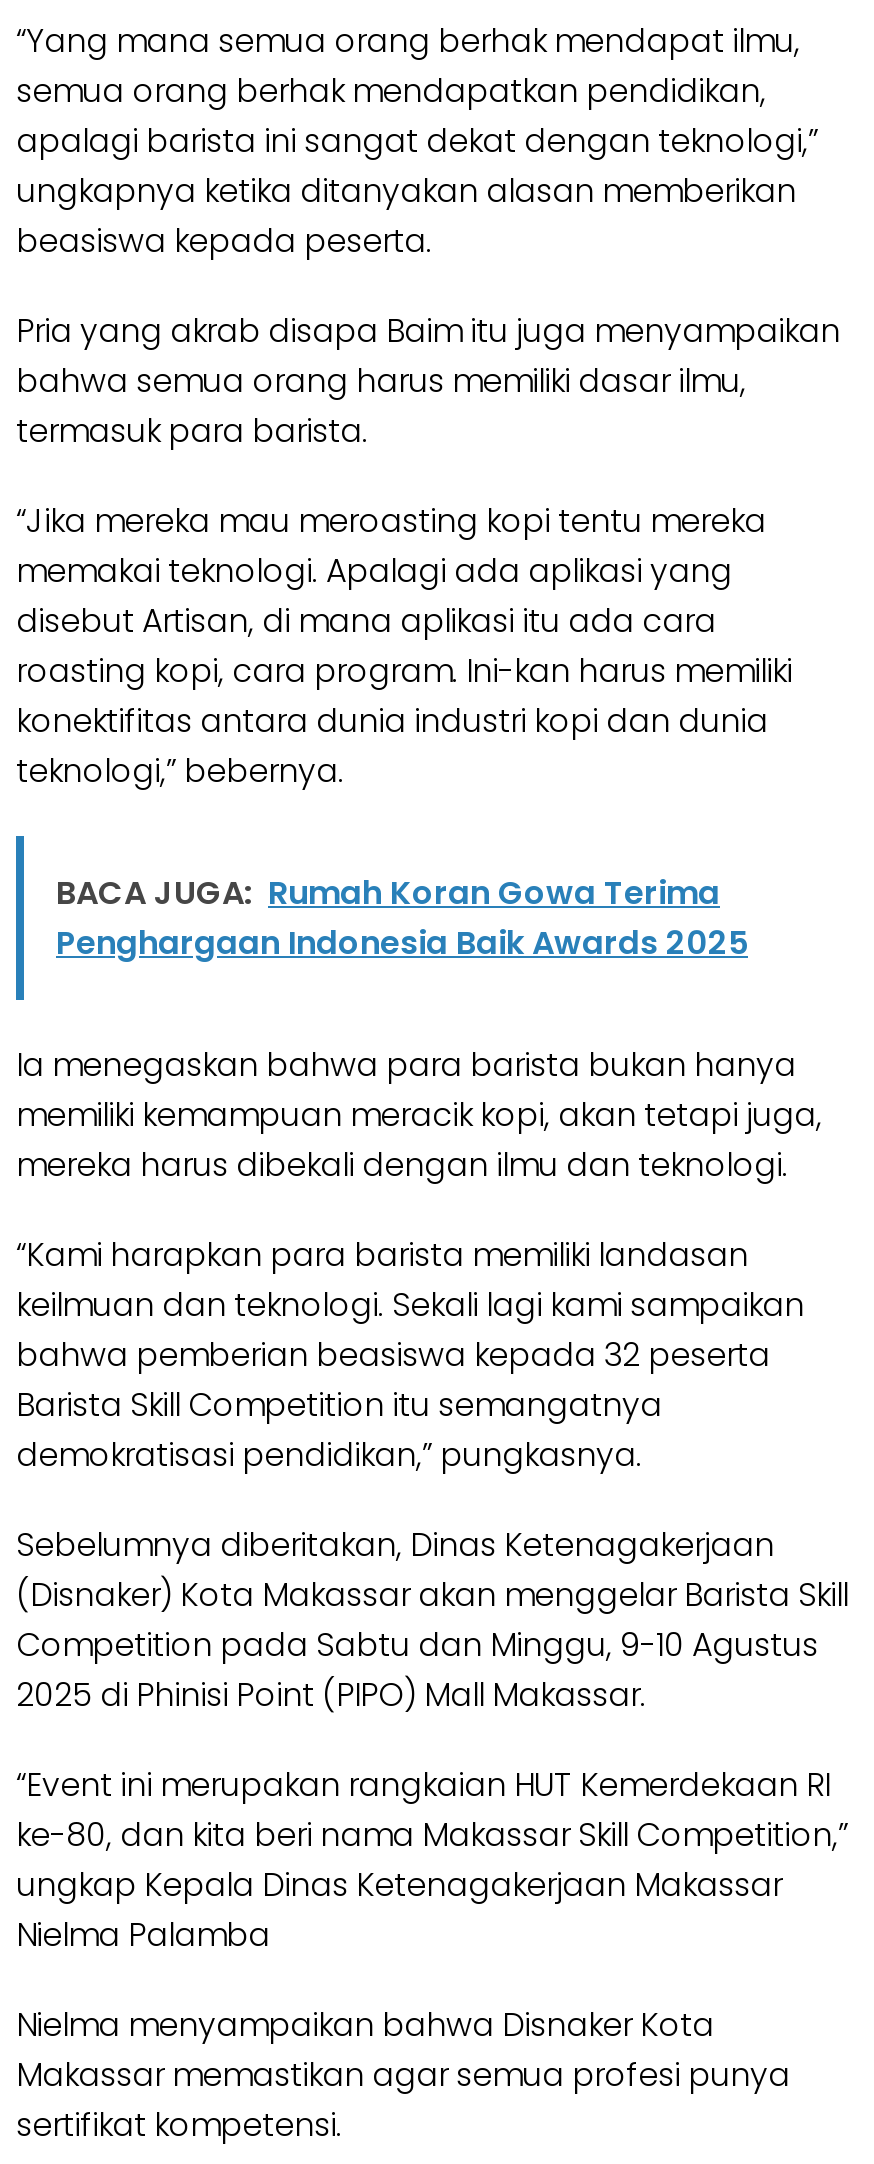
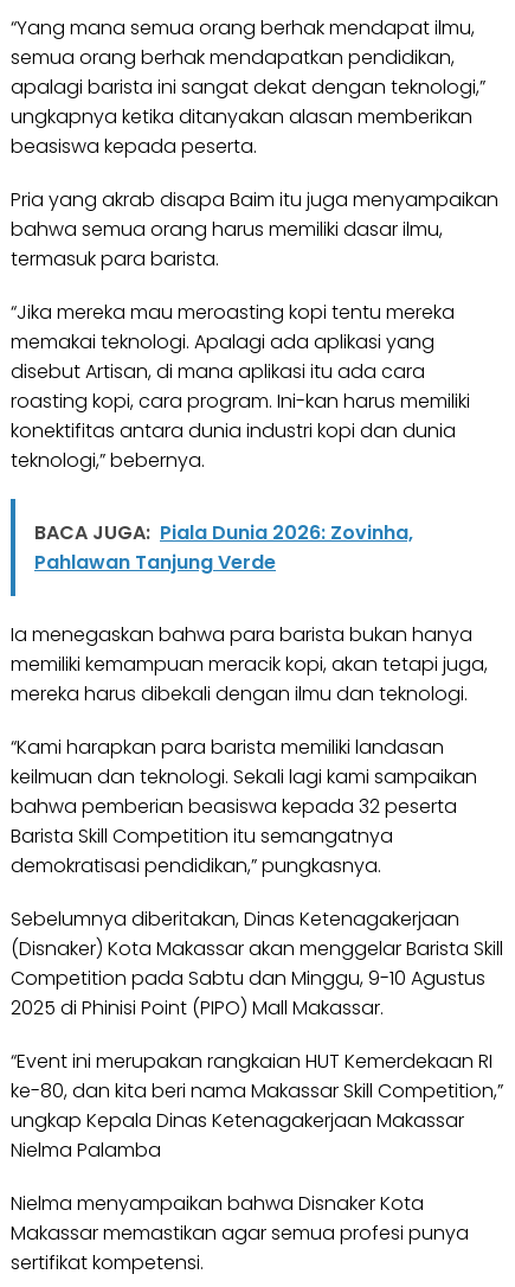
- BACA JUGA: Rumah Koran Gowa Terima
- Penghargaan Indonesia Baik Awards 2025
+ BACA JUGA: Piala Dunia 2026: Zovinha,
+ Pahlawan Tanjung Verde
